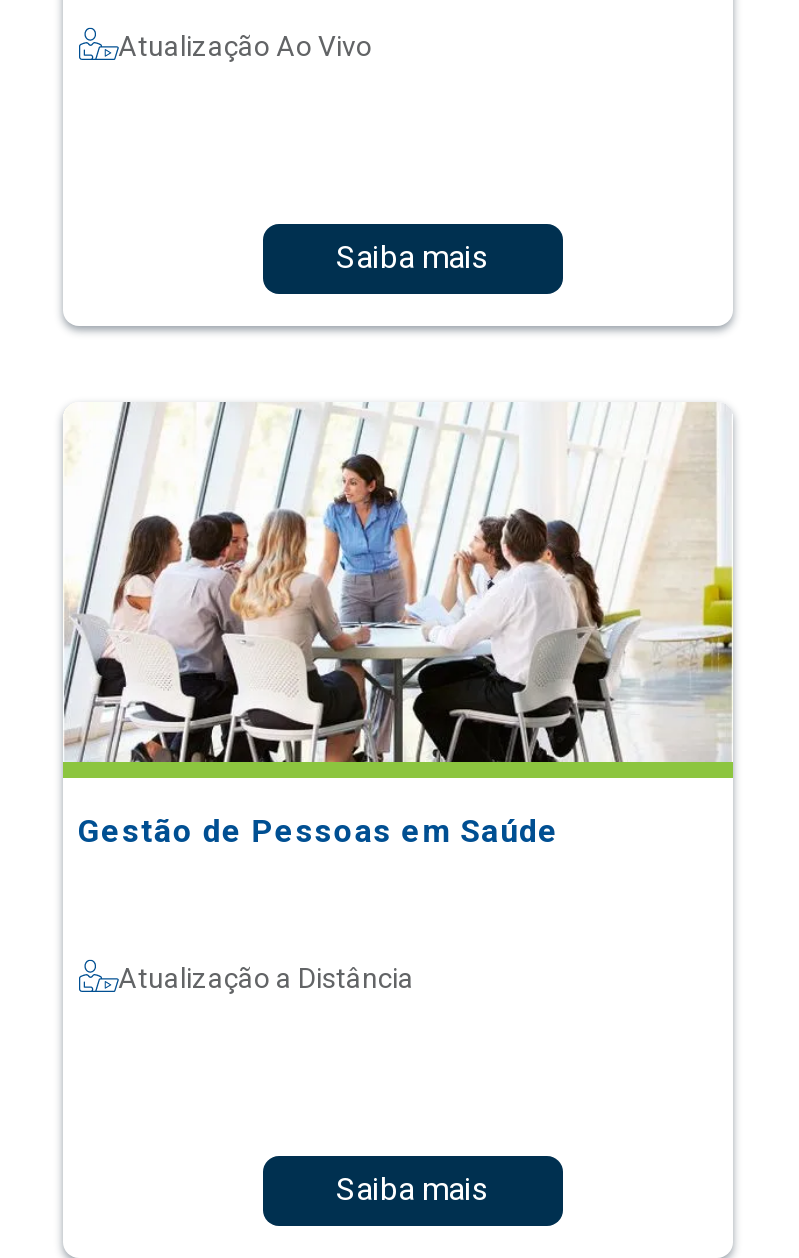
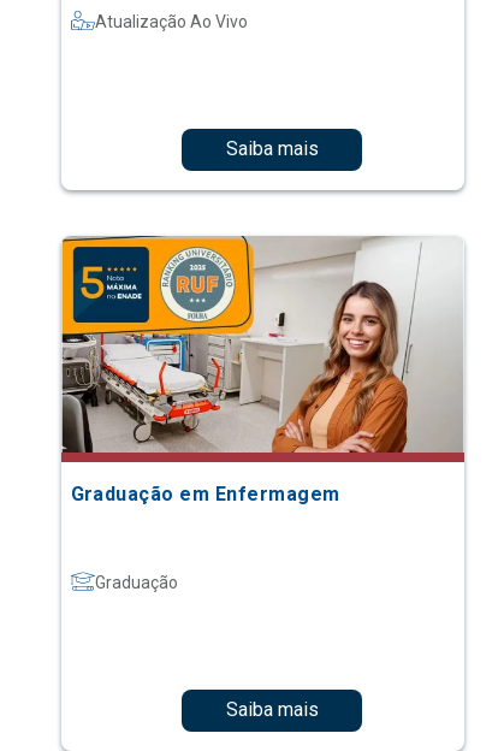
- [image]
- Gestão de Pessoas em Saúde
+ [image]
+ Graduação em Enfermagem

- Atualização a Distância
+ Graduação
